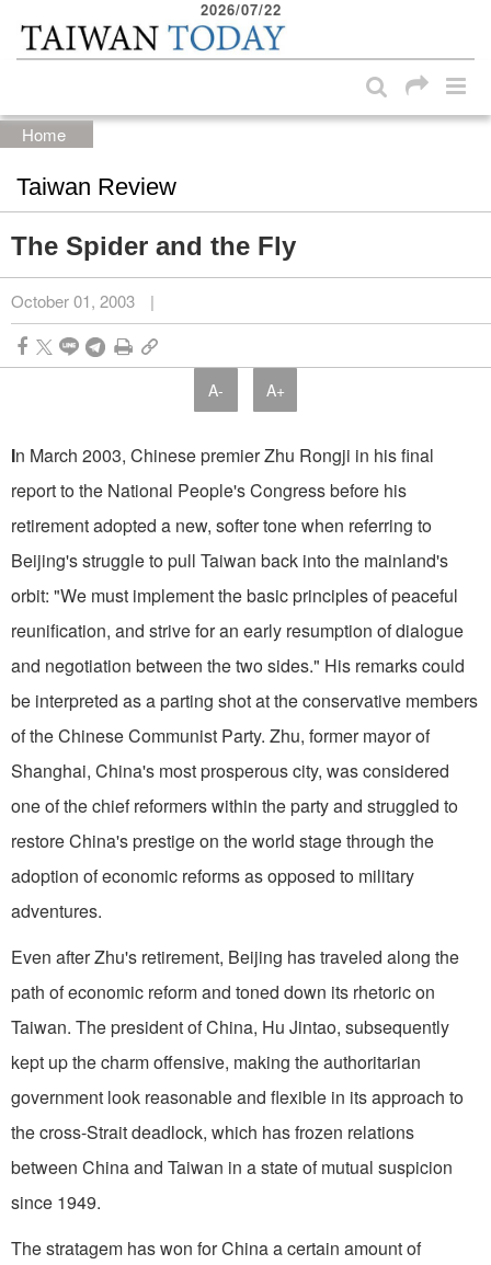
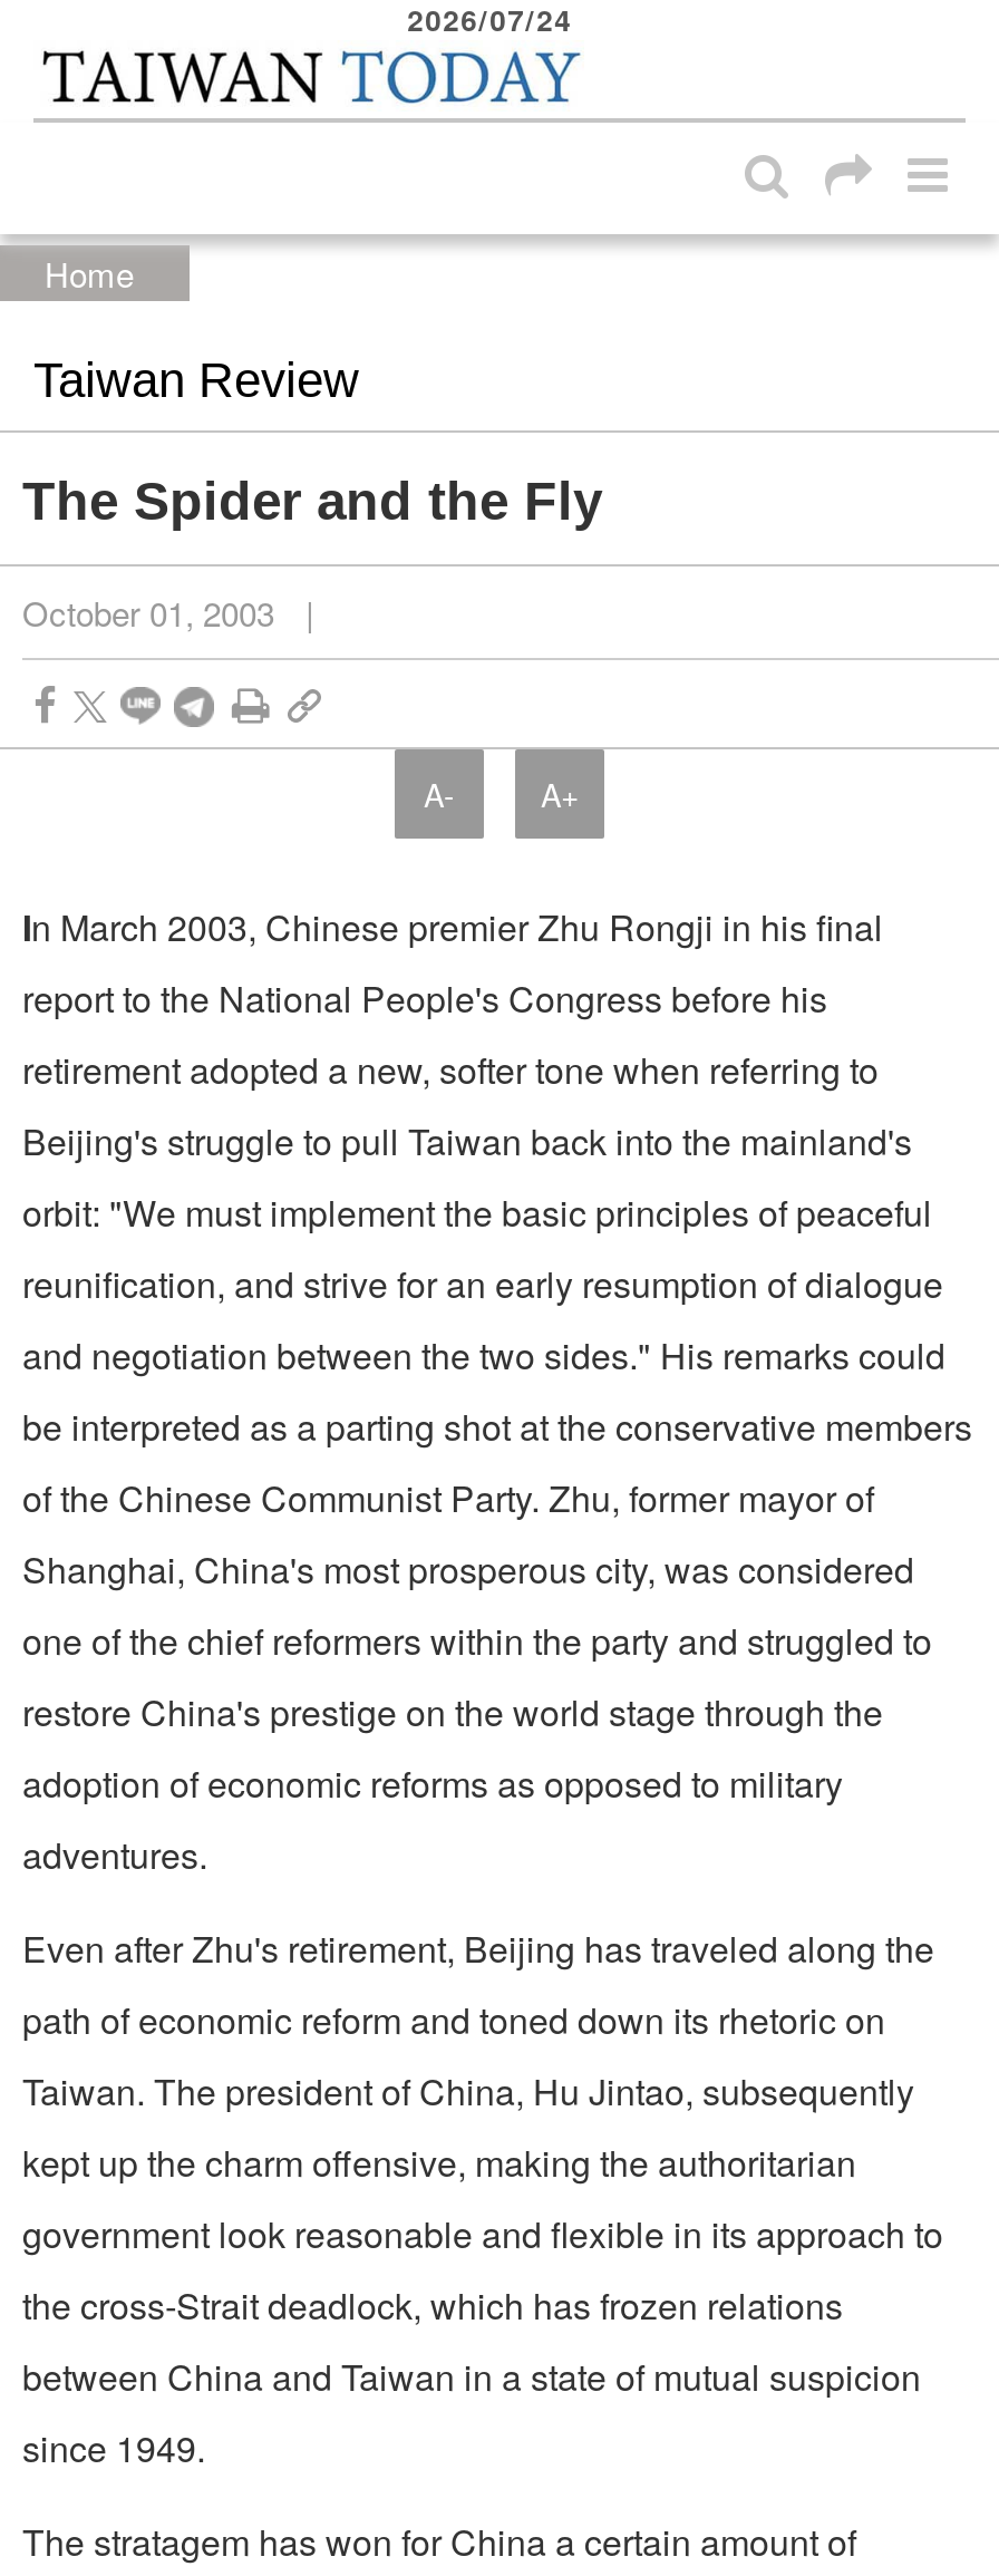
- 2026/07/22
+ 2026/07/24
